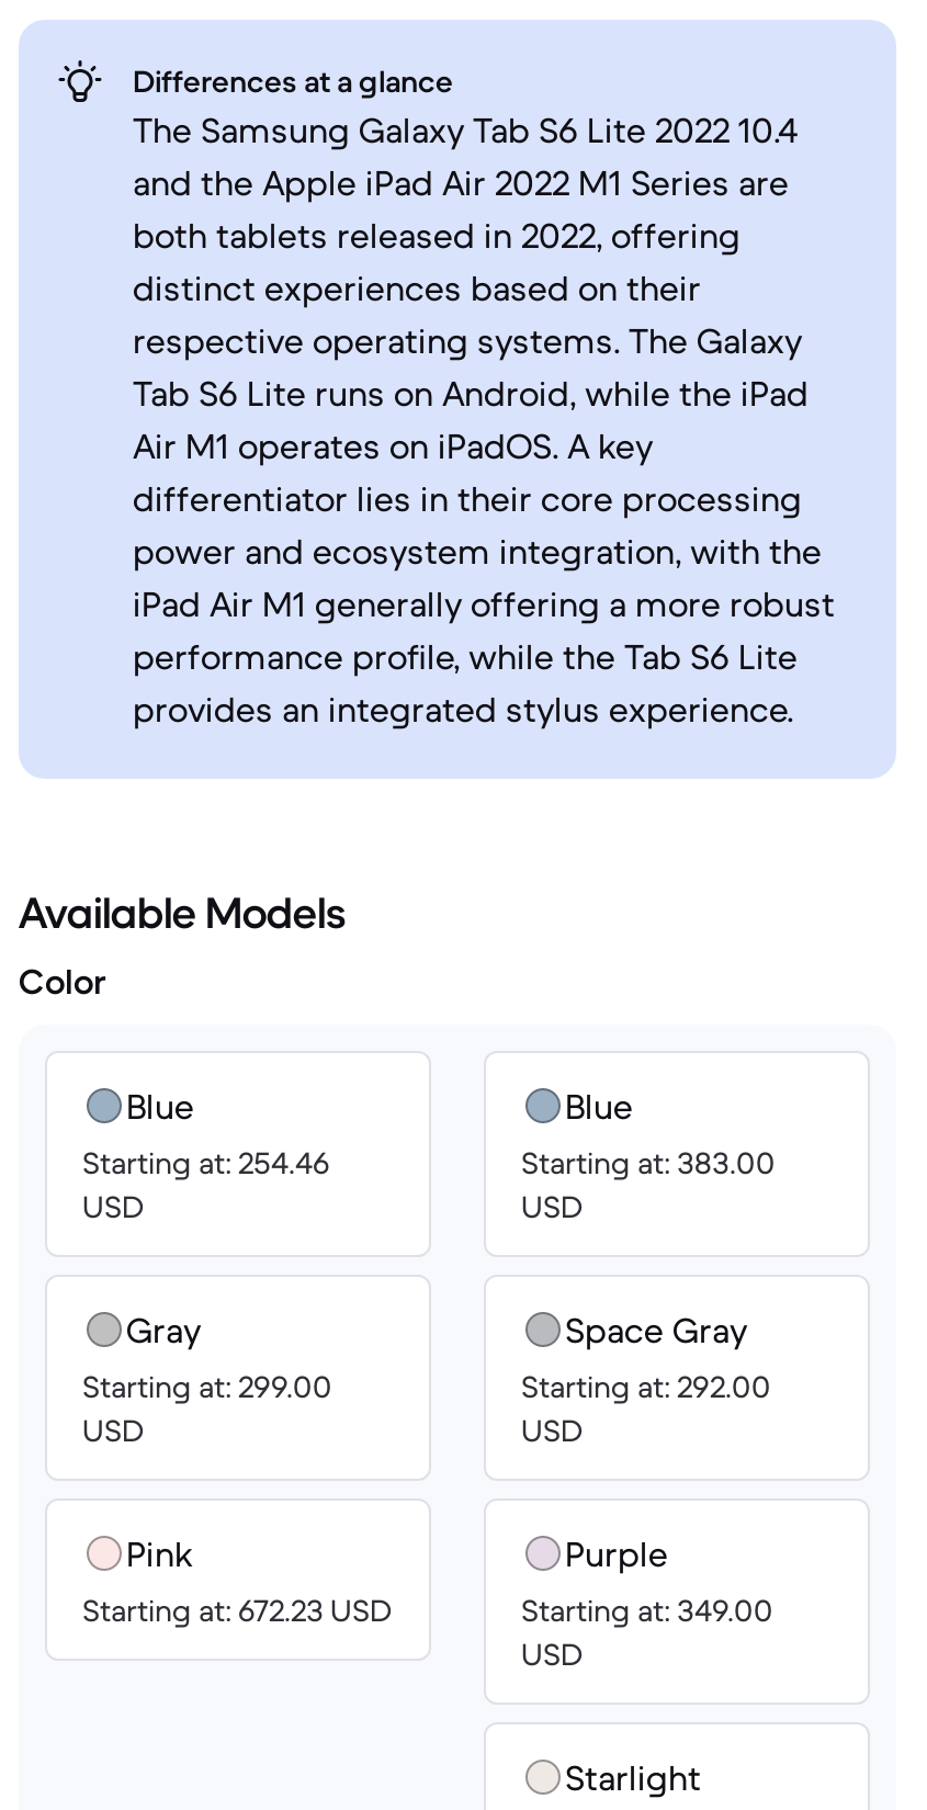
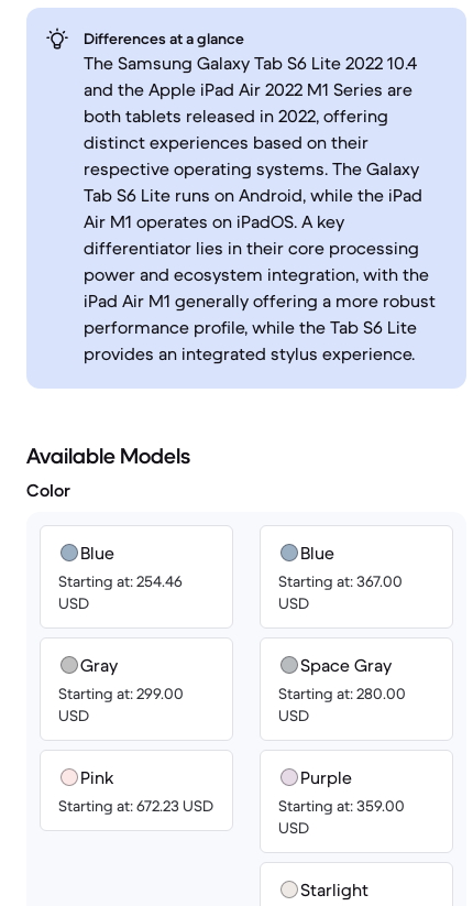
- Starting at: 383.00
+ Starting at: 367.00

- Starting at: 292.00
+ Starting at: 280.00

- Starting at: 349.00
+ Starting at: 359.00
